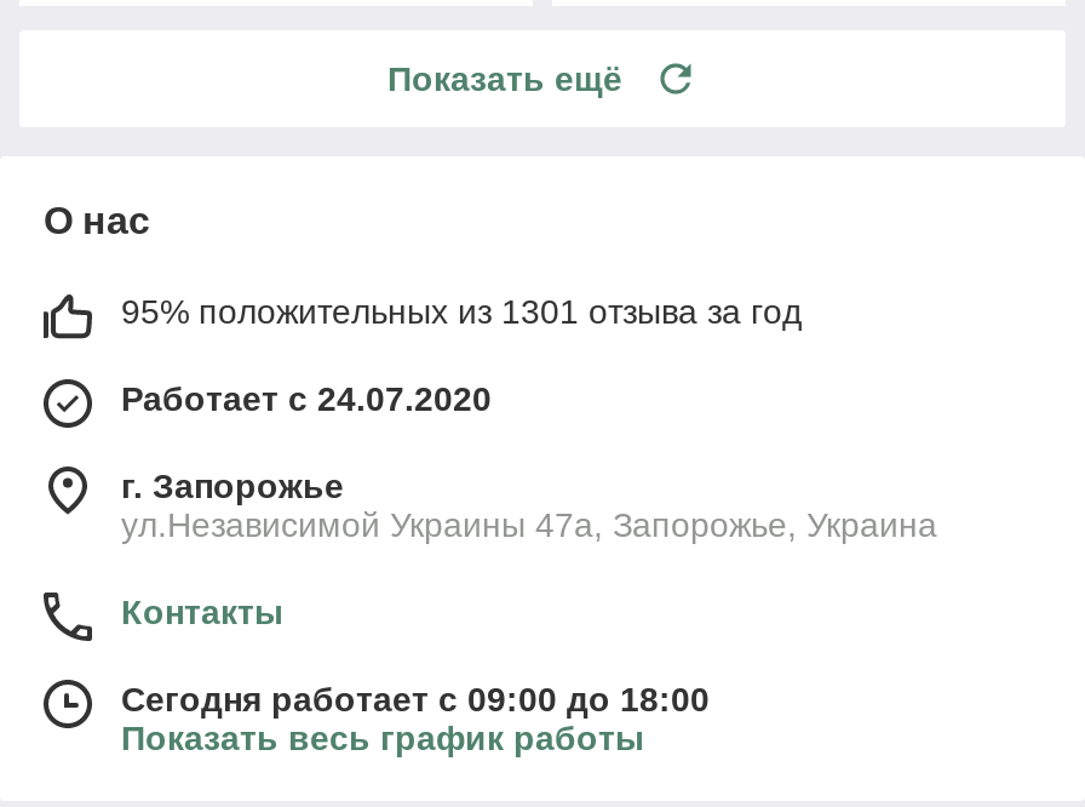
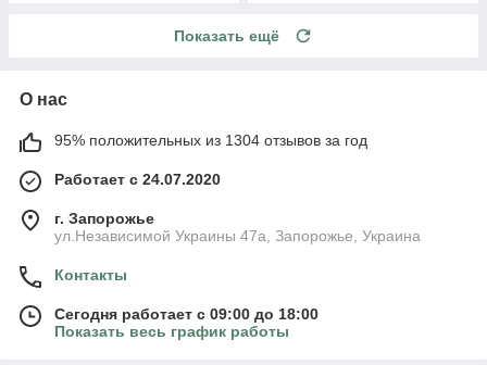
- 95% положительных из 1301 отзыва за год
+ 95% положительных из 1304 отзывов за год
